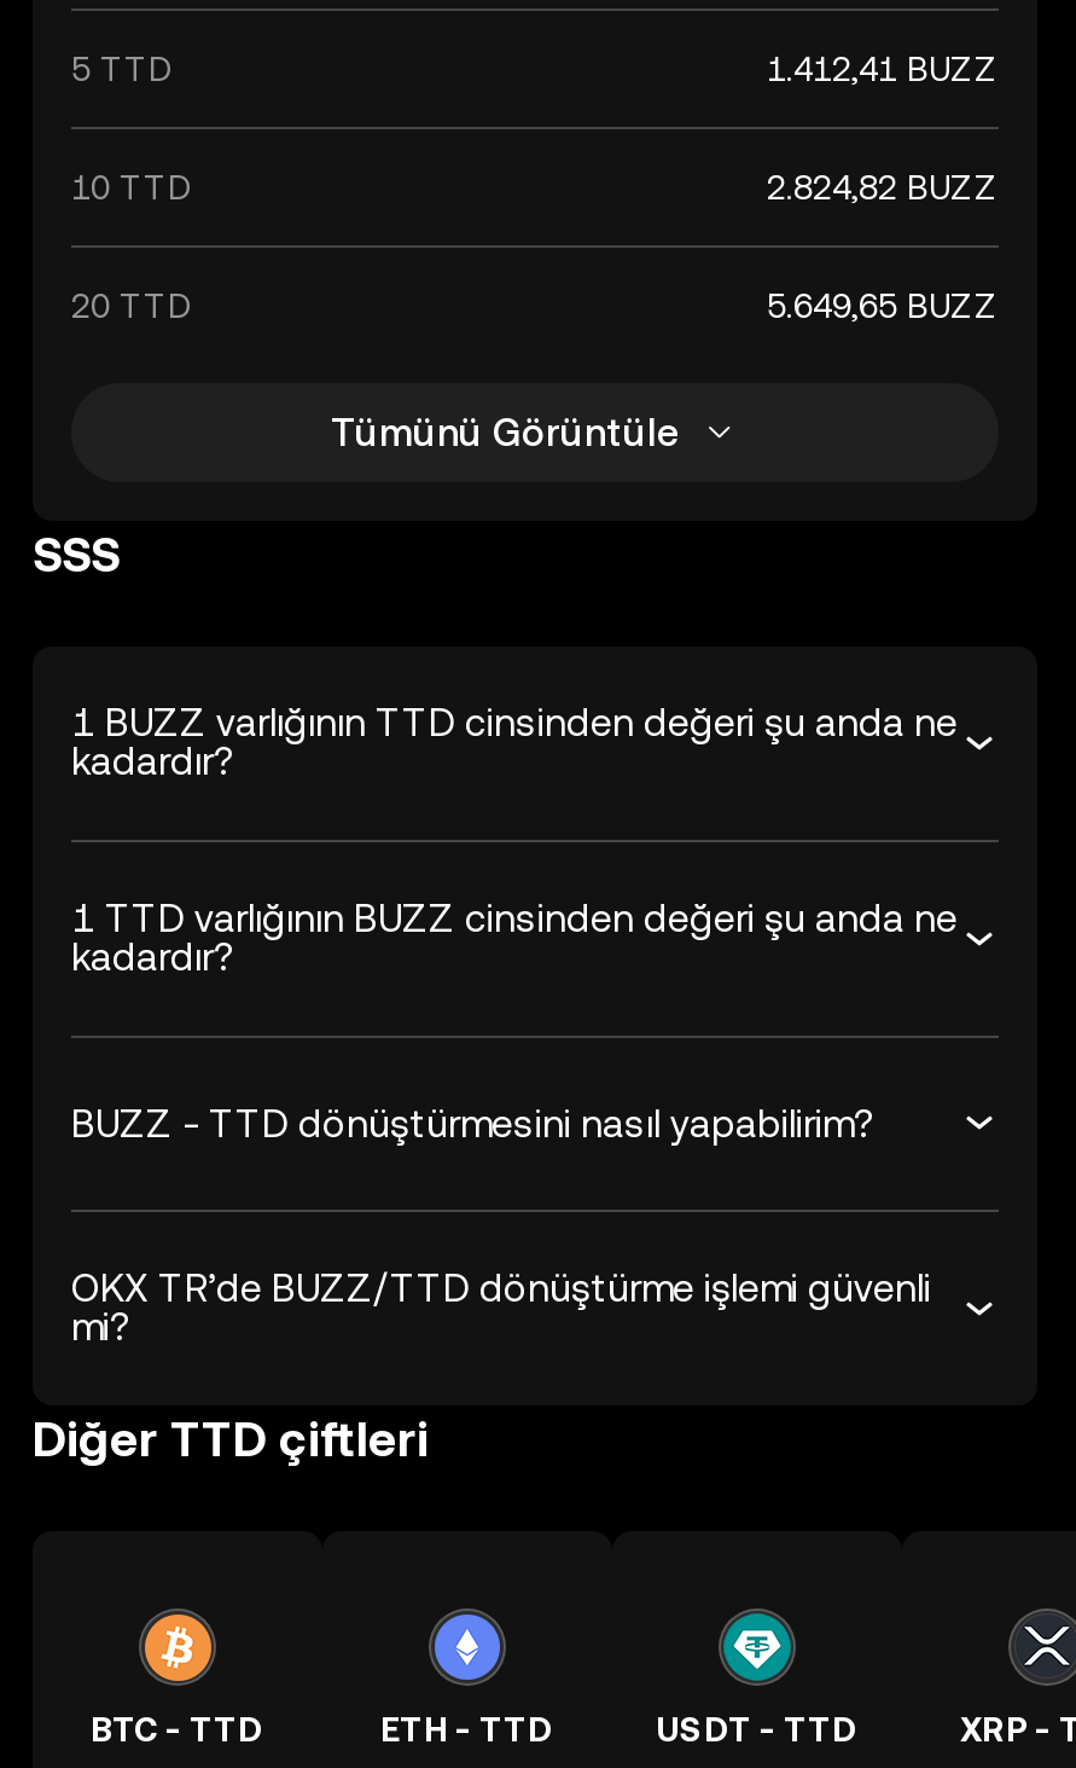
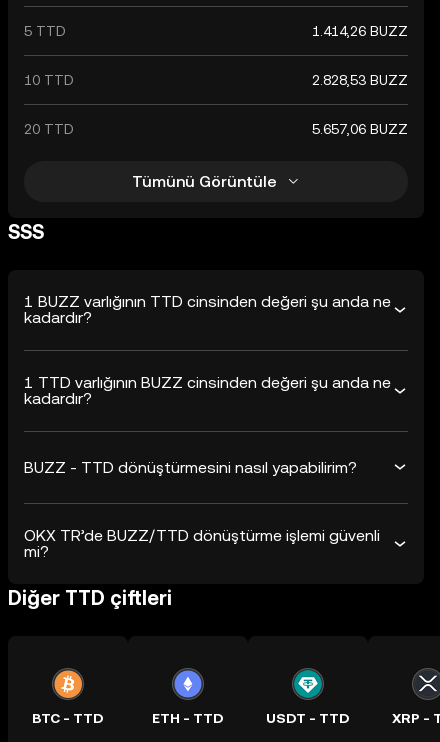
- 1.412,41 BUZZ
+ 1.414,26 BUZZ

- 2.824,82 BUZZ
+ 2.828,53 BUZZ

- 5.649,65 BUZZ
+ 5.657,06 BUZZ
